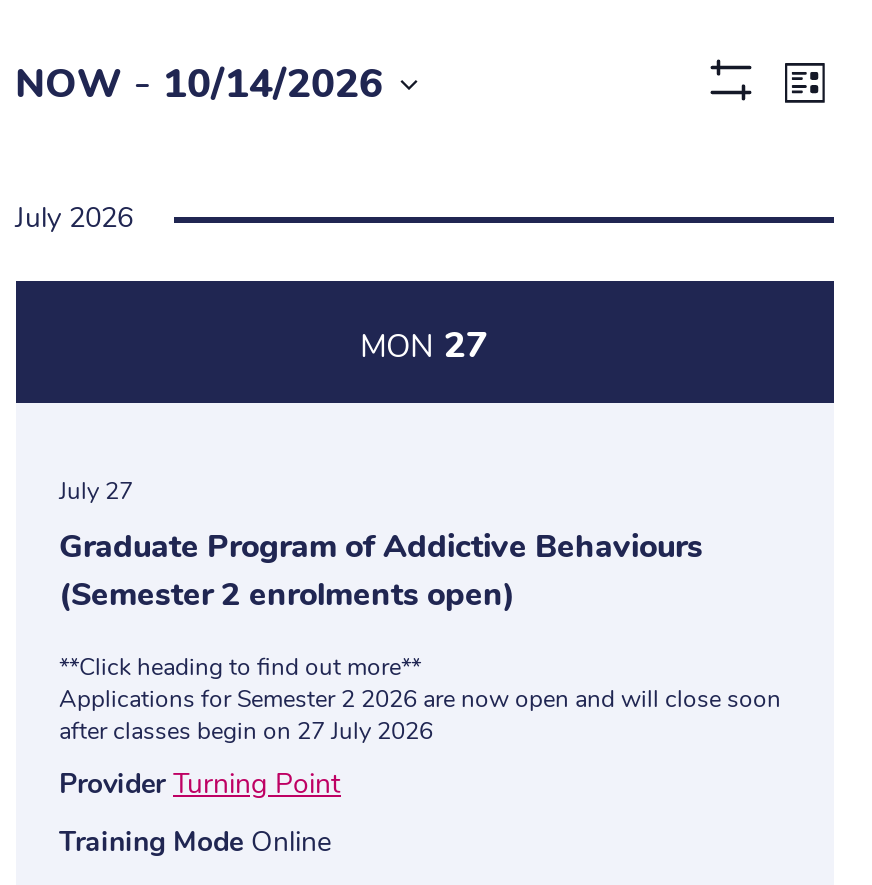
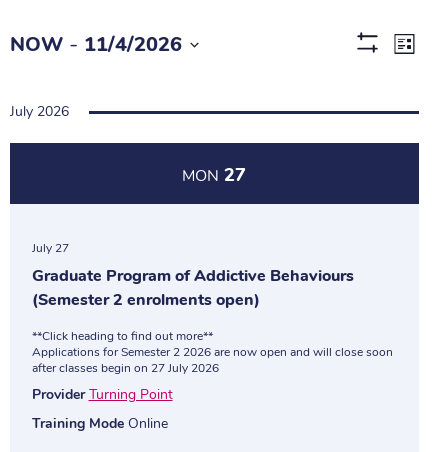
- NOW - 10/14/2026
+ NOW - 11/4/2026
